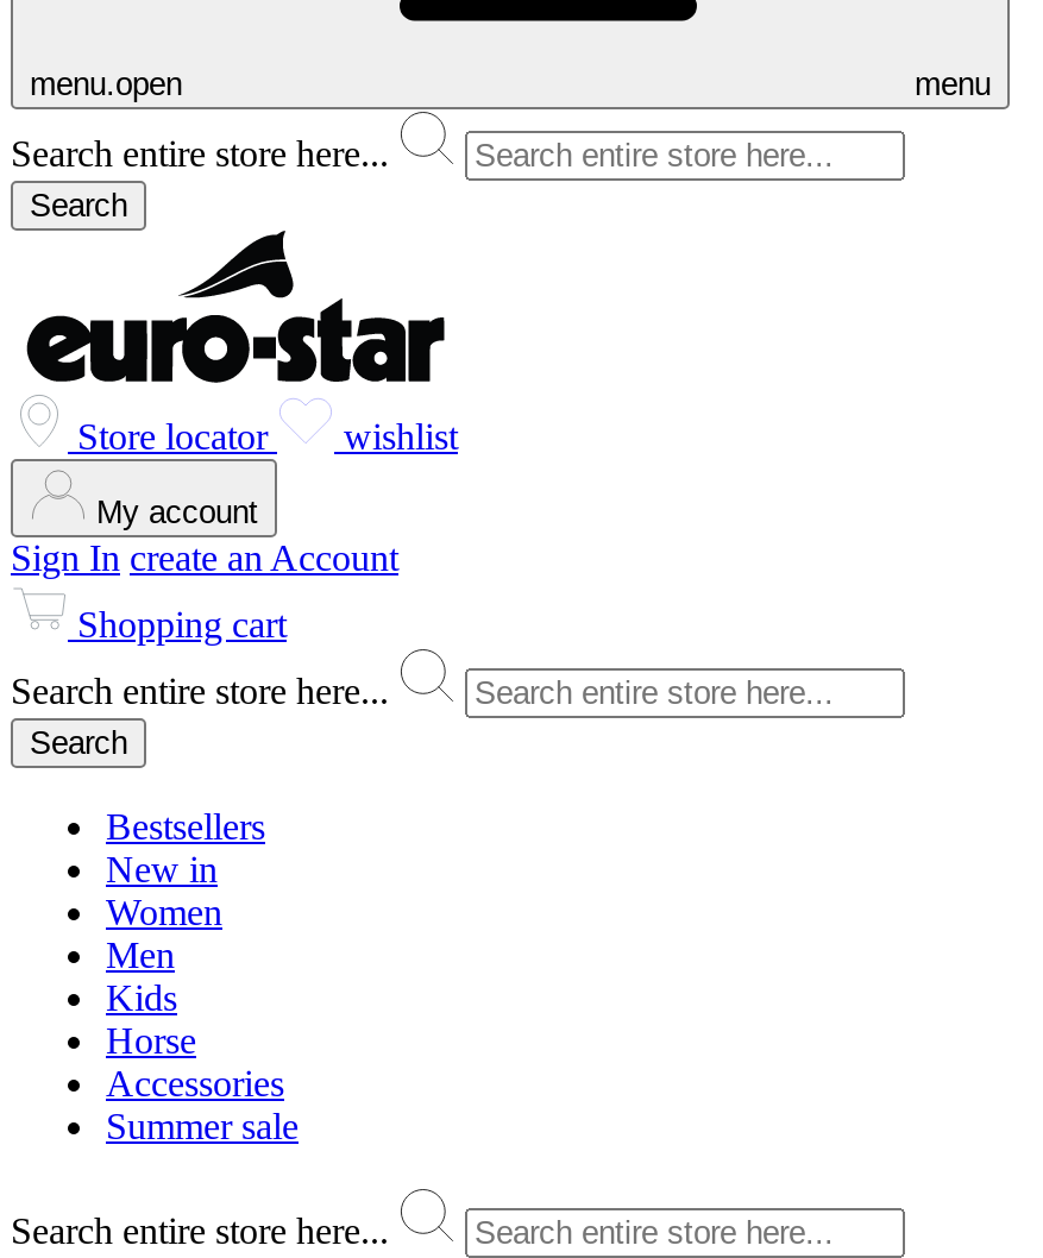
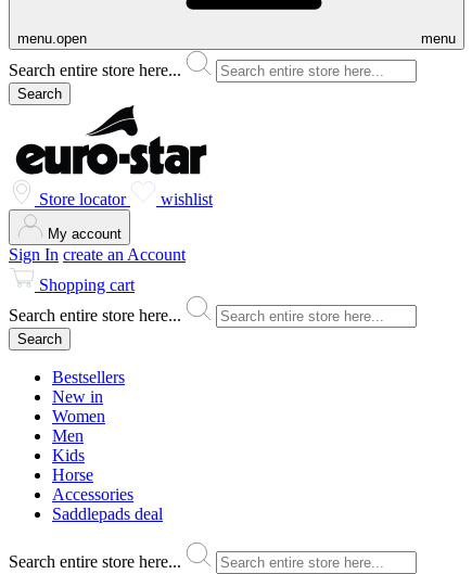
- Summer sale
+ Saddlepads deal
